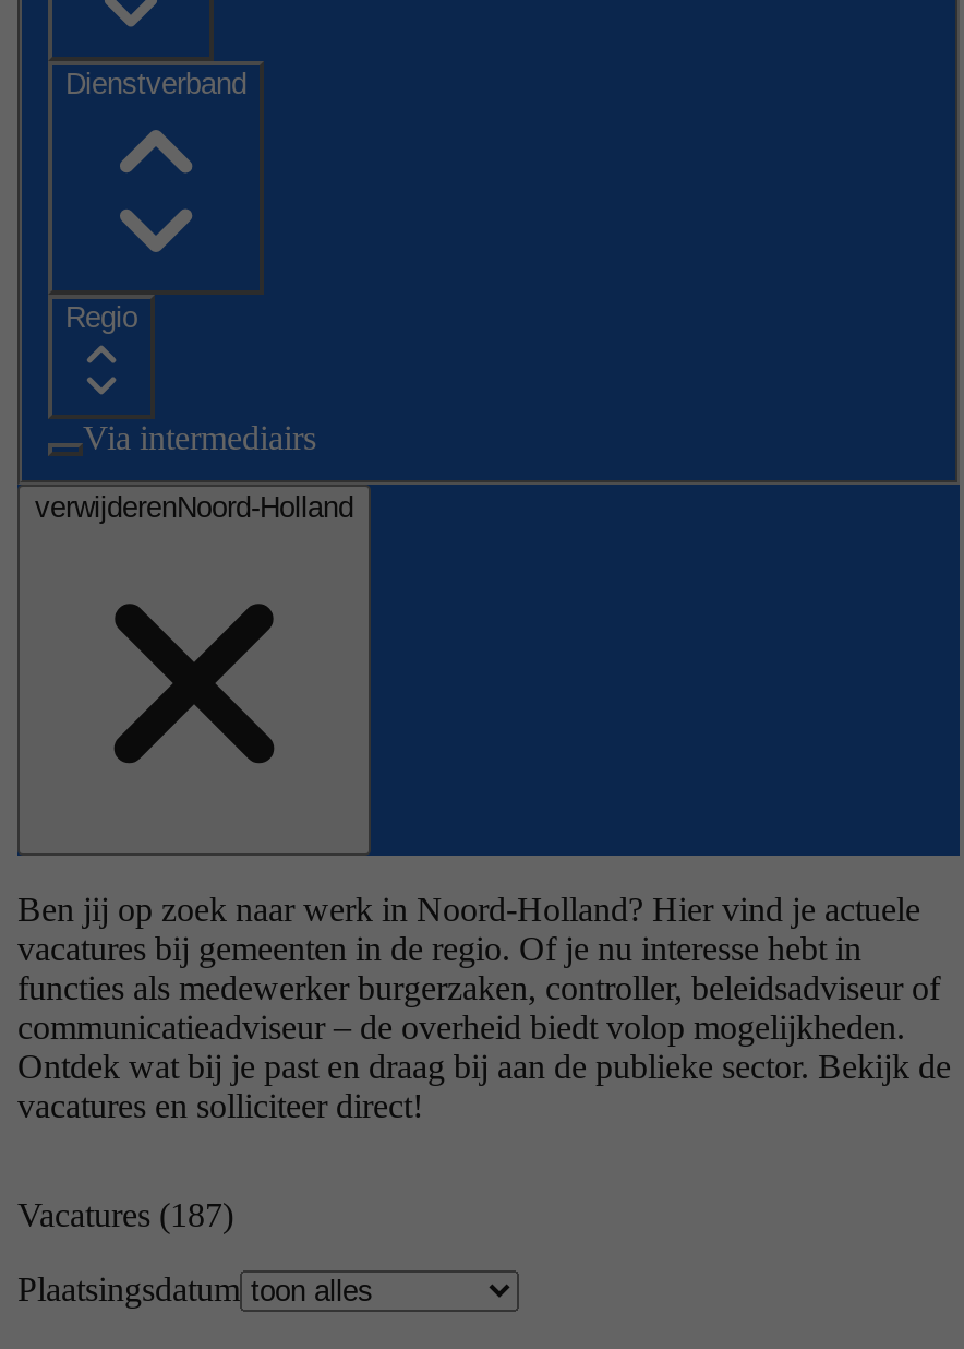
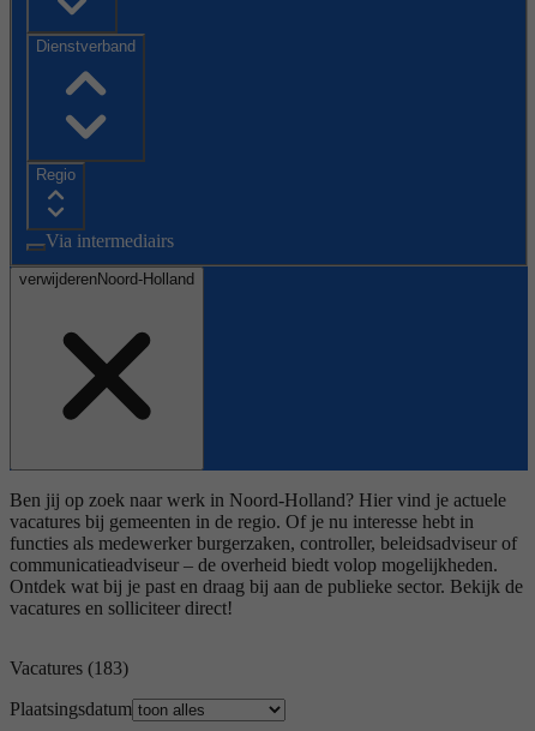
- Vacatures (187)
+ Vacatures (183)
